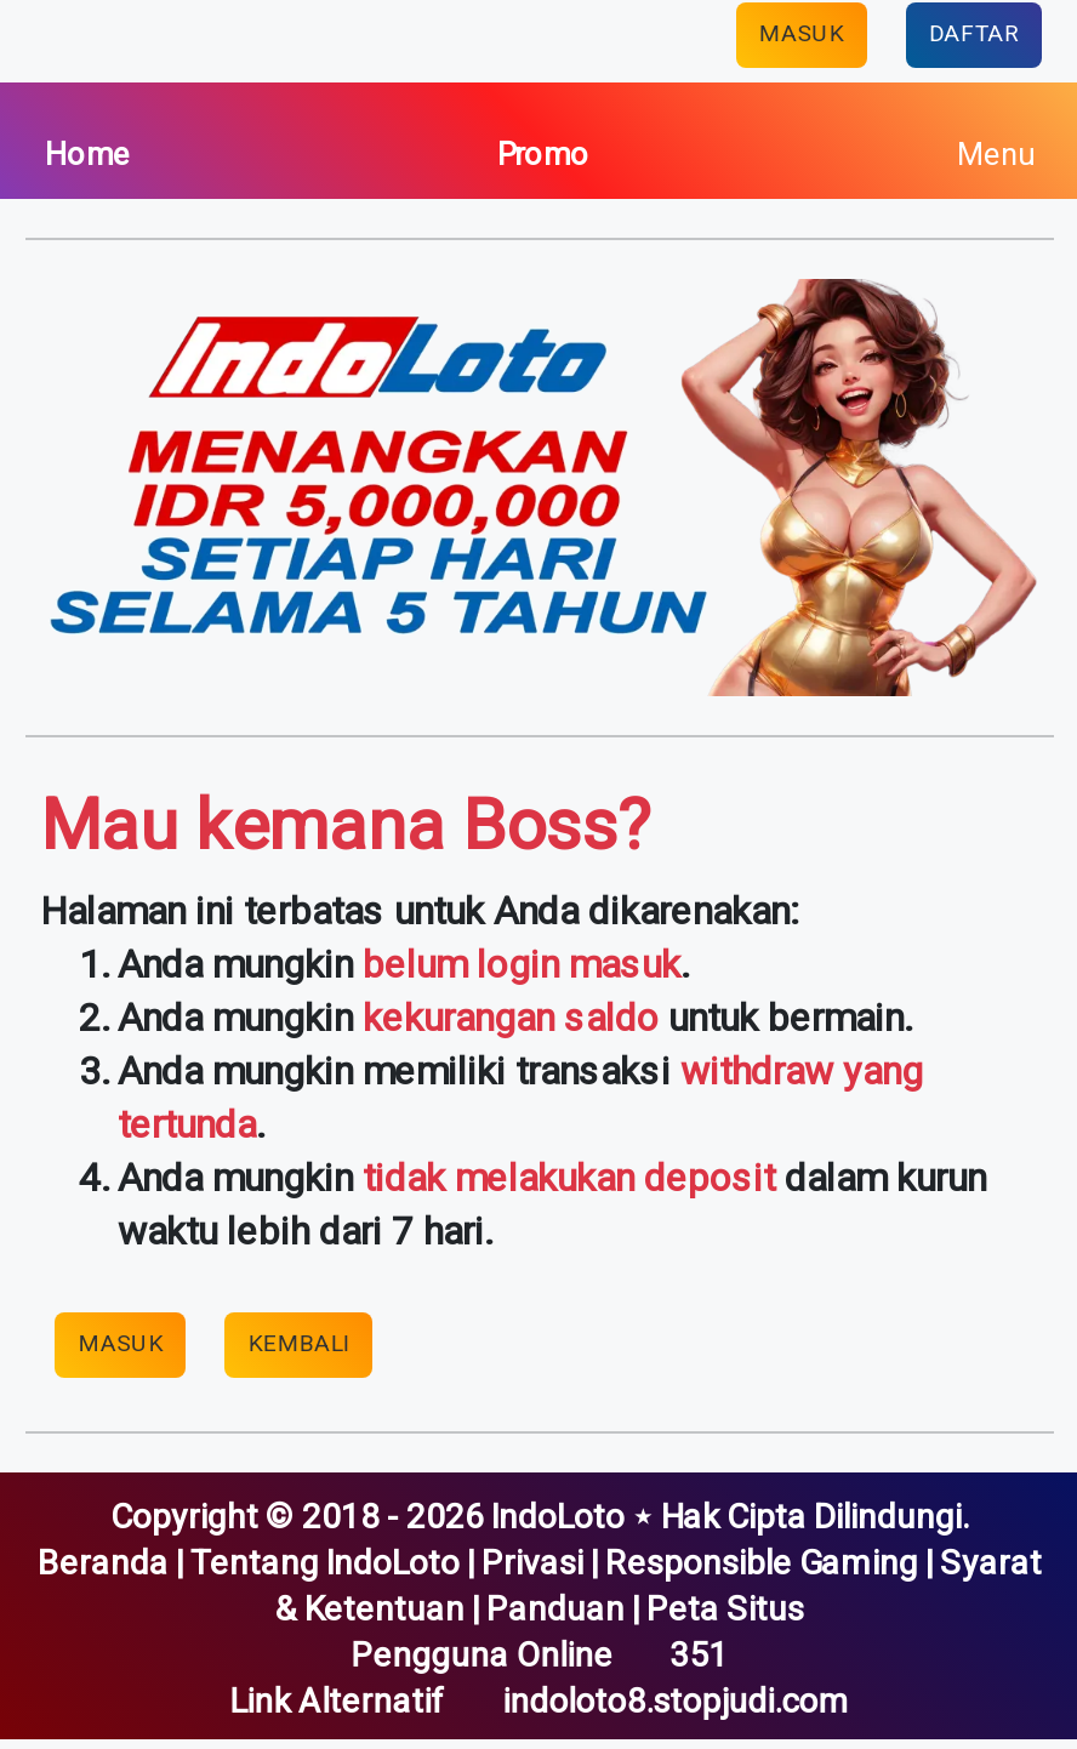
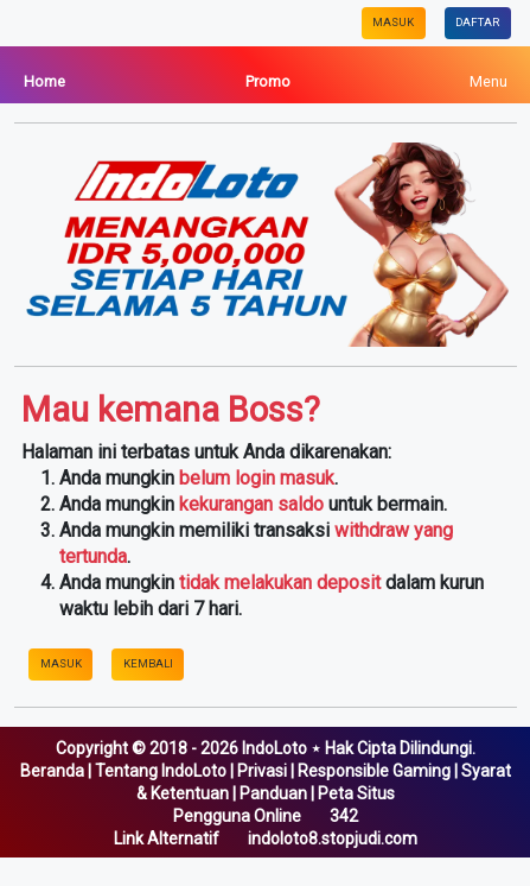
- Pengguna Online 351
+ Pengguna Online 342
